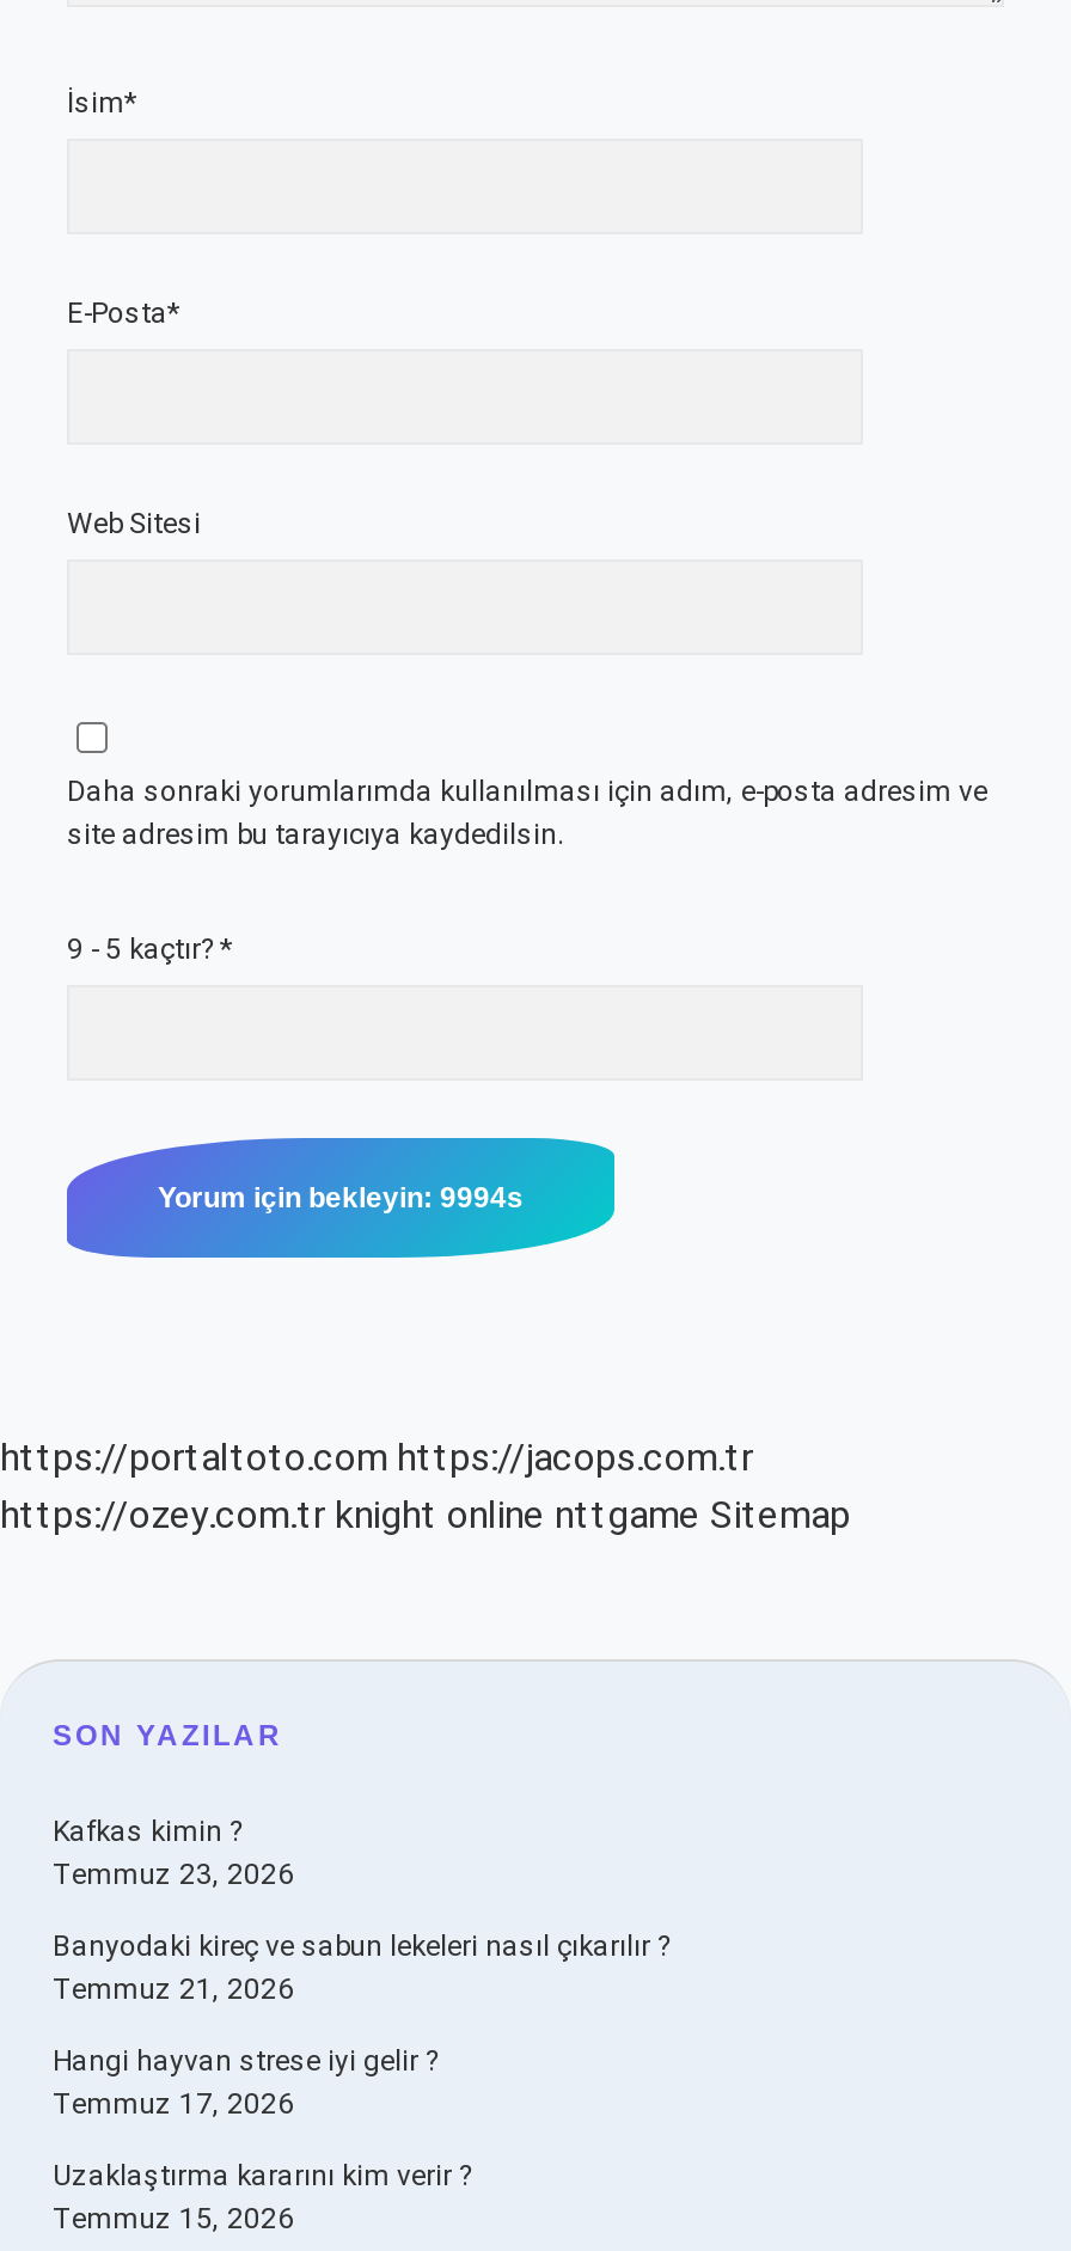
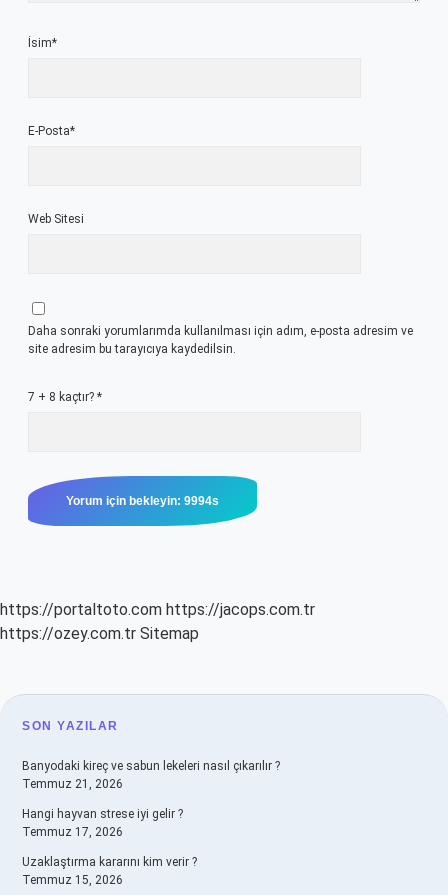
- 9 - 5 kaçtır? *
+ 7 + 8 kaçtır? *

- https://ozey.com.tr knight online nttgame Sitemap
+ https://ozey.com.tr Sitemap

- Kafkas kimin ?
- Temmuz 23, 2026
